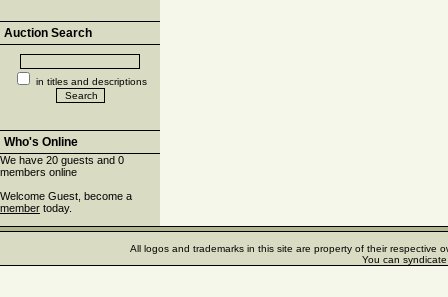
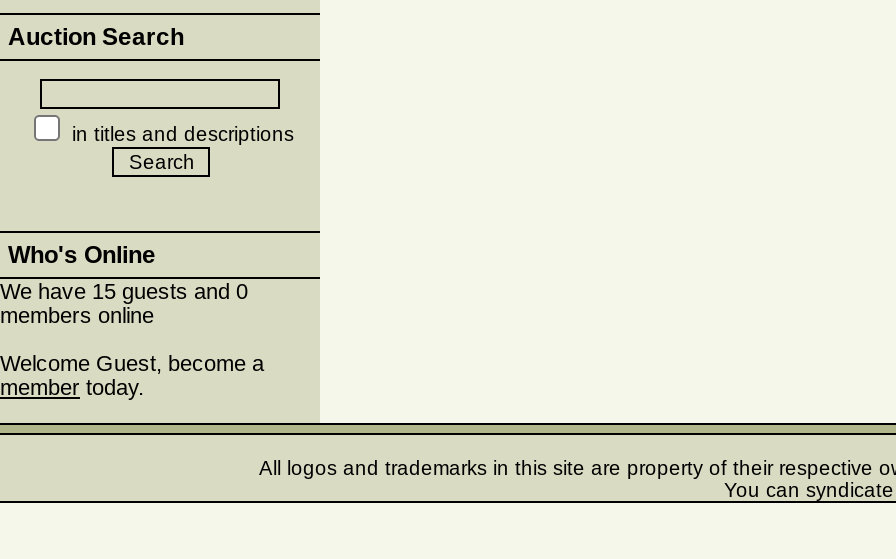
- We have 20 guests and 0
+ We have 15 guests and 0
